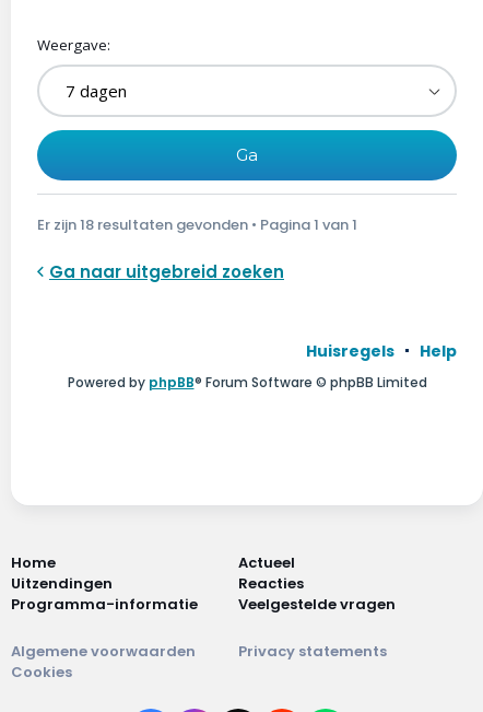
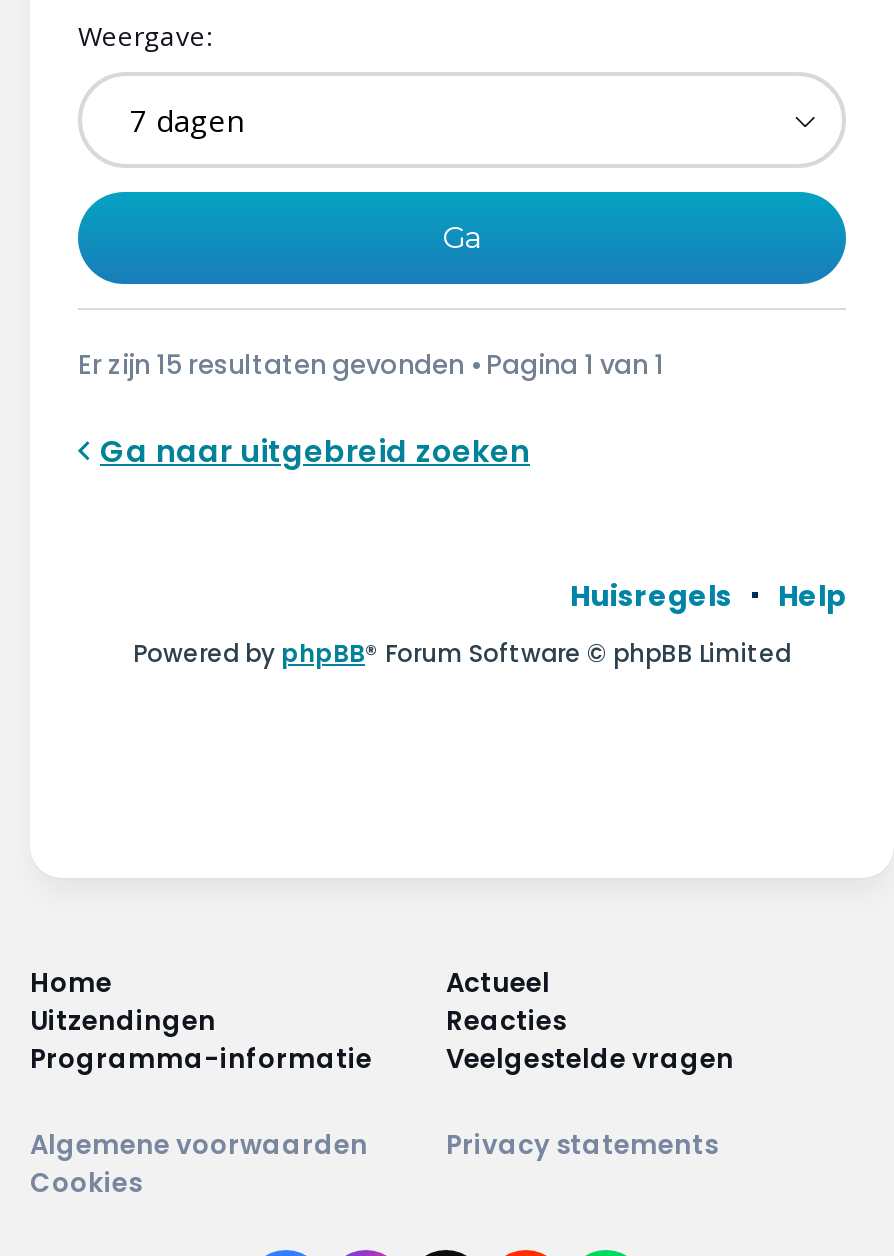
- Er zijn 18 resultaten gevonden • Pagina 1 van 1
+ Er zijn 15 resultaten gevonden • Pagina 1 van 1
